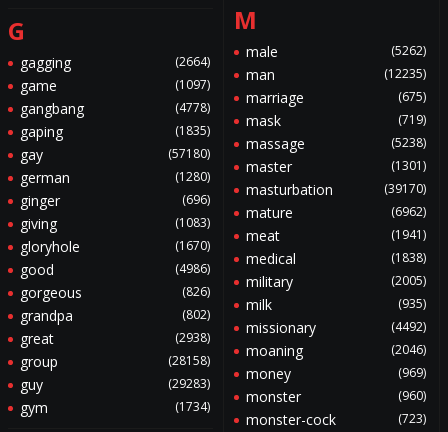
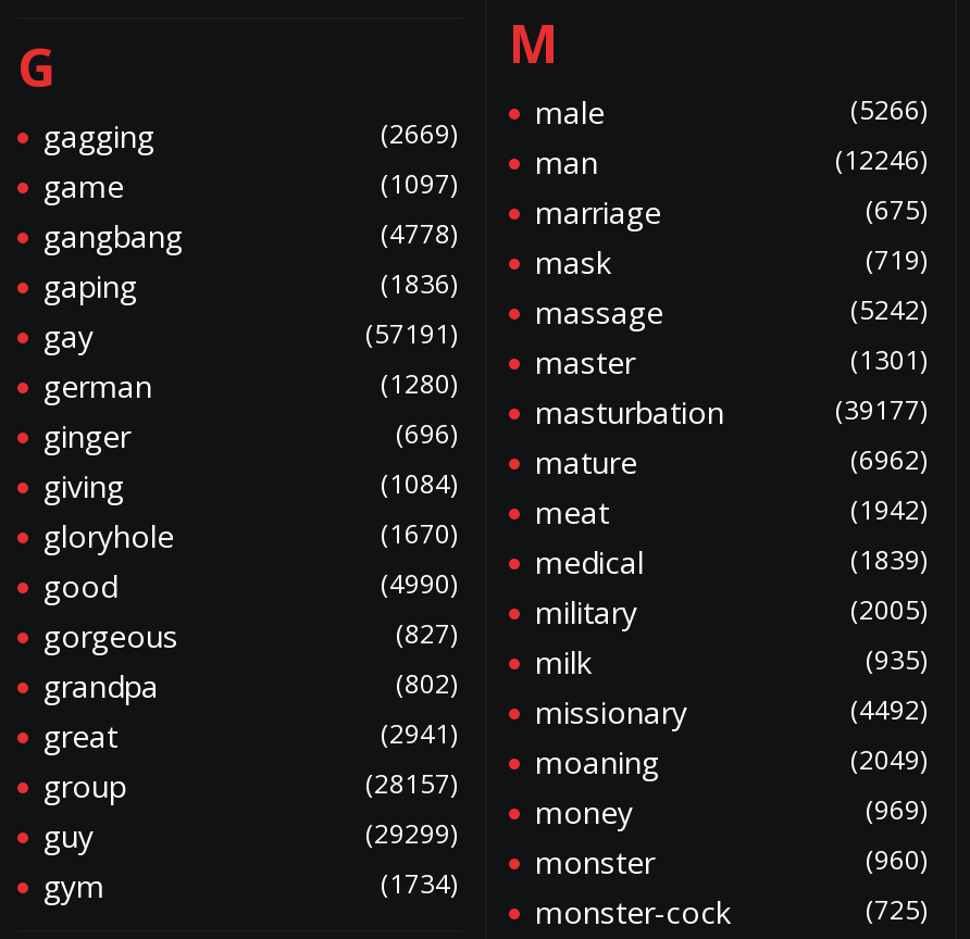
- (5262)
+ (5266)

- (2664)
+ (2669)

- (12235)
+ (12246)

- (1835)
+ (1836)

- (5238)
+ (5242)

- (57180)
+ (57191)

- (39170)
+ (39177)

- (1083)
+ (1084)

- (1941)
+ (1942)

- (1838)
+ (1839)

- (4986)
+ (4990)

- (826)
+ (827)

- (2938)
+ (2941)

- (2046)
+ (2049)

- (28158)
+ (28157)

- (29283)
+ (29299)

- (723)
+ (725)
